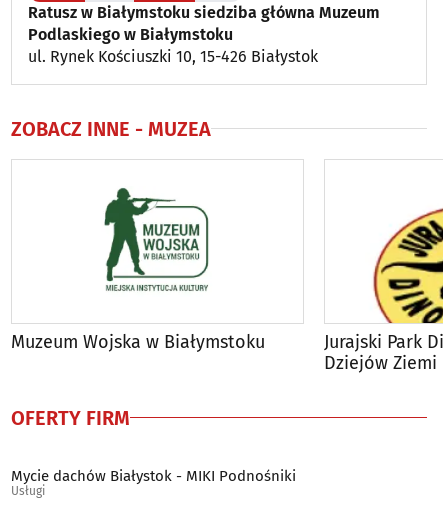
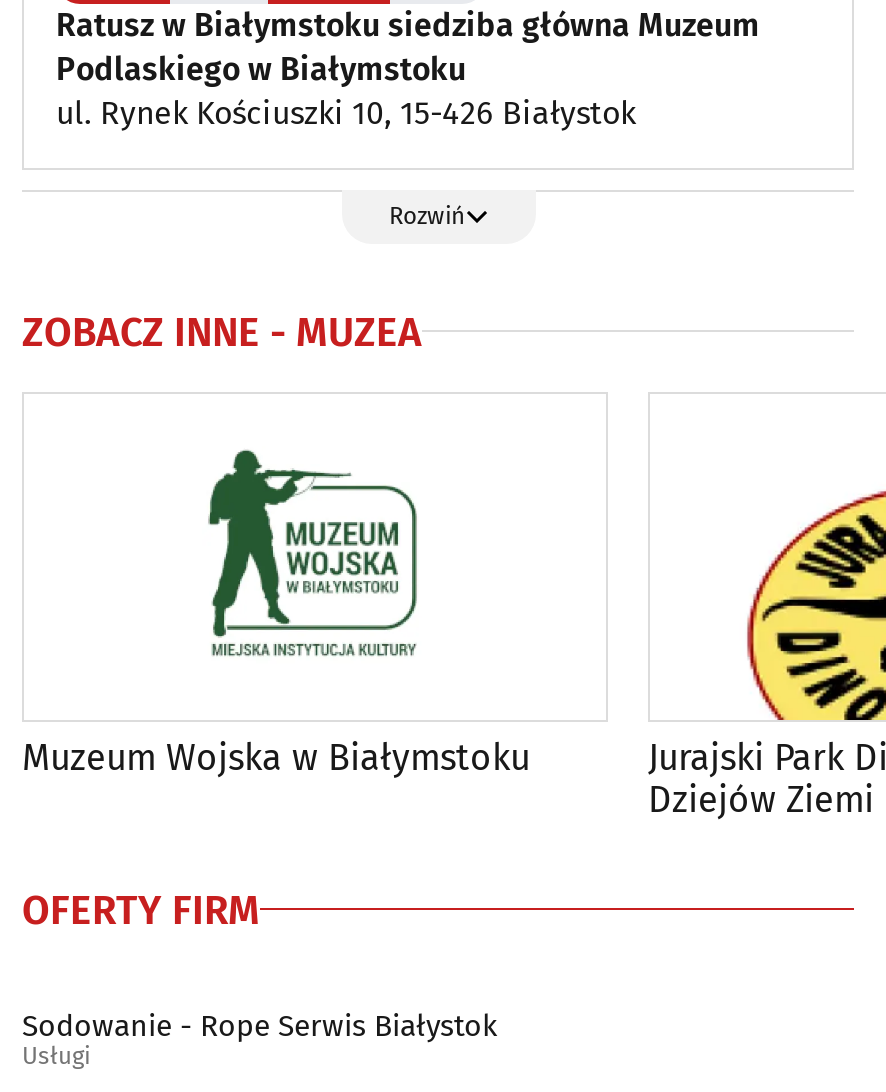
+ Rozwiń

- Mycie dachów Białystok - MIKI Podnośniki
+ Sodowanie - Rope Serwis Białystok
